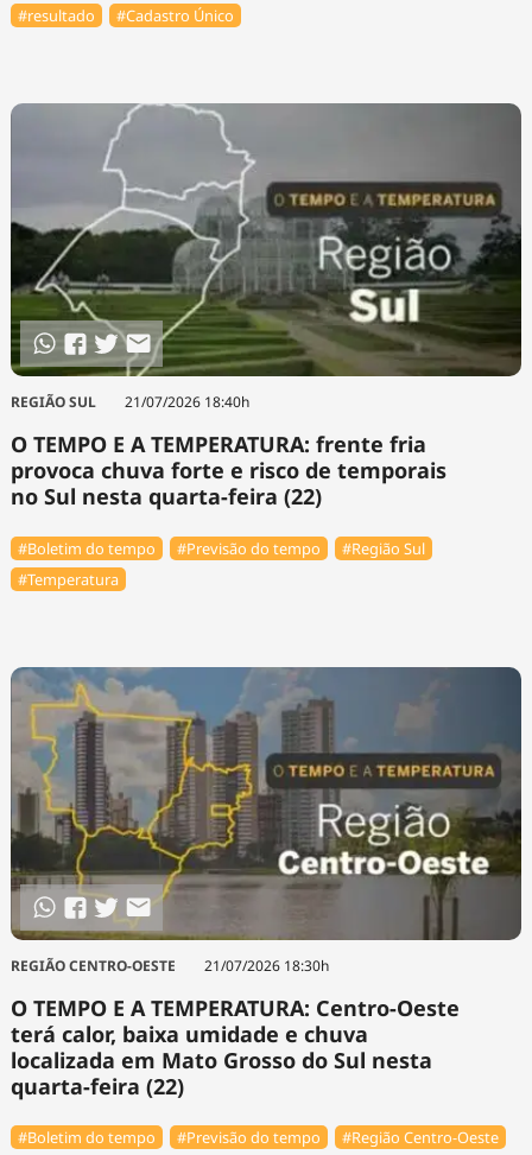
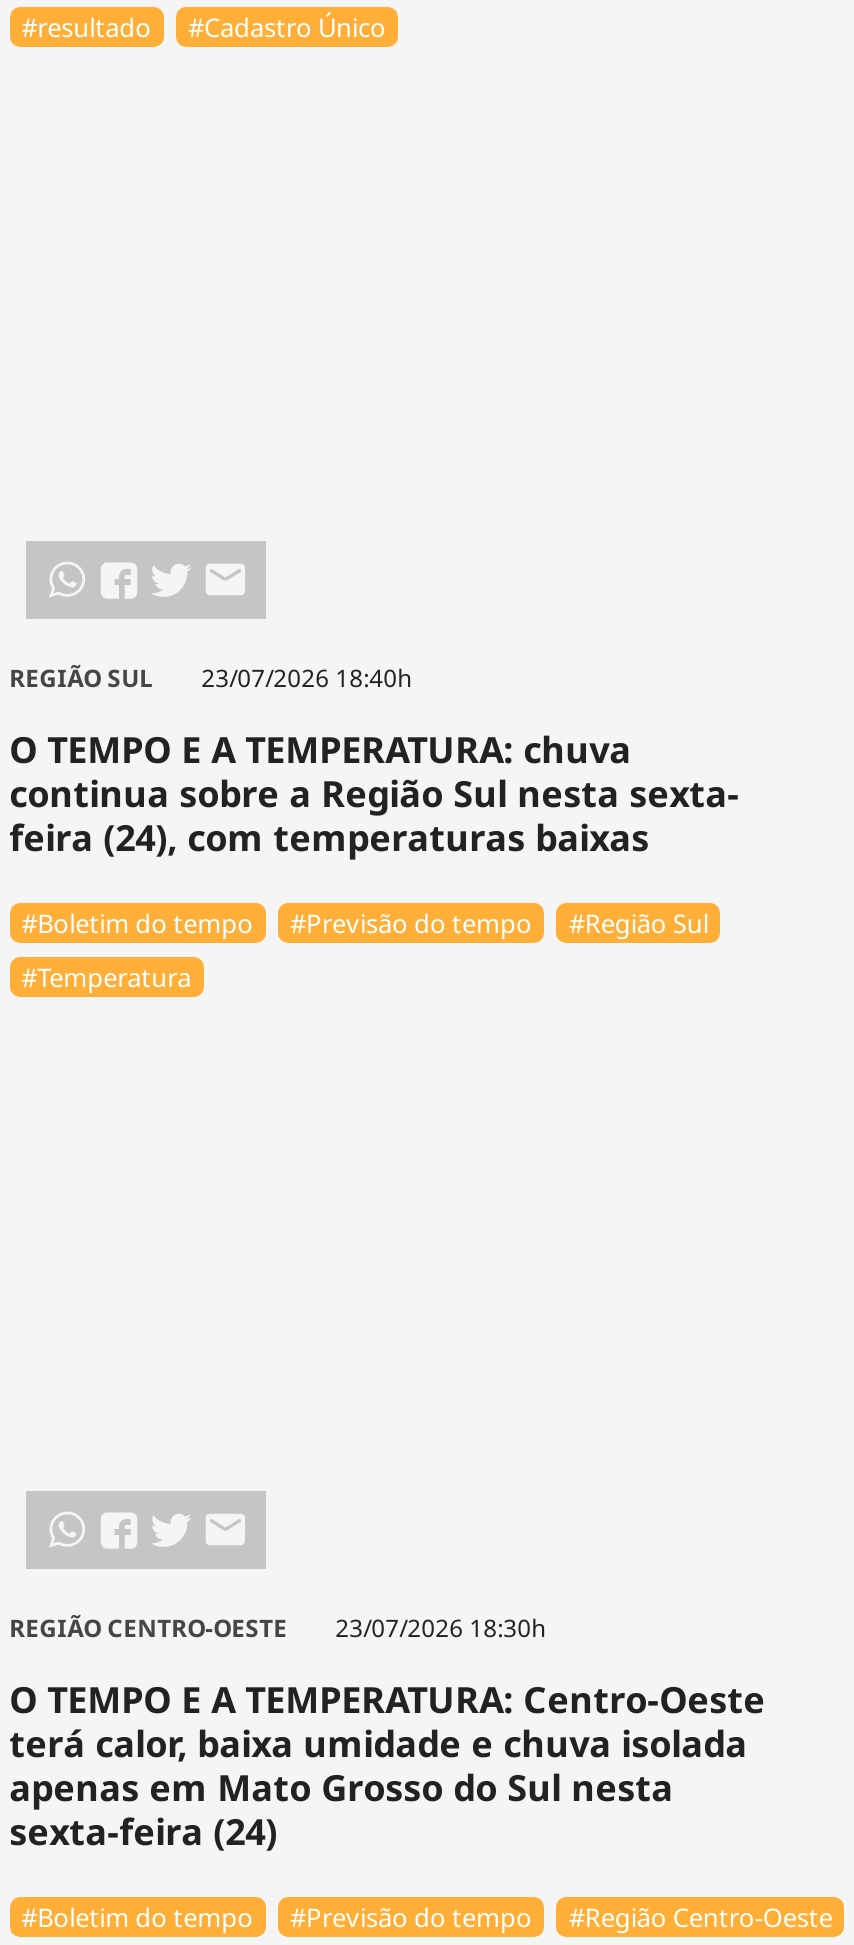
- [image]

- REGIÃO SUL 21/07/2026 18:40h
+ REGIÃO SUL 23/07/2026 18:40h

- O TEMPO E A TEMPERATURA: frente fria
- provoca chuva forte e risco de temporais
- no Sul nesta quarta-feira (22)
+ O TEMPO E A TEMPERATURA: chuva
+ continua sobre a Região Sul nesta sexta-
+ feira (24), com temperaturas baixas

- [image]

- REGIÃO CENTRO-OESTE 21/07/2026 18:30h
+ REGIÃO CENTRO-OESTE 23/07/2026 18:30h

- terá calor, baixa umidade e chuva
- localizada em Mato Grosso do Sul nesta
- quarta-feira (22)
+ terá calor, baixa umidade e chuva isolada
+ apenas em Mato Grosso do Sul nesta
+ sexta-feira (24)
